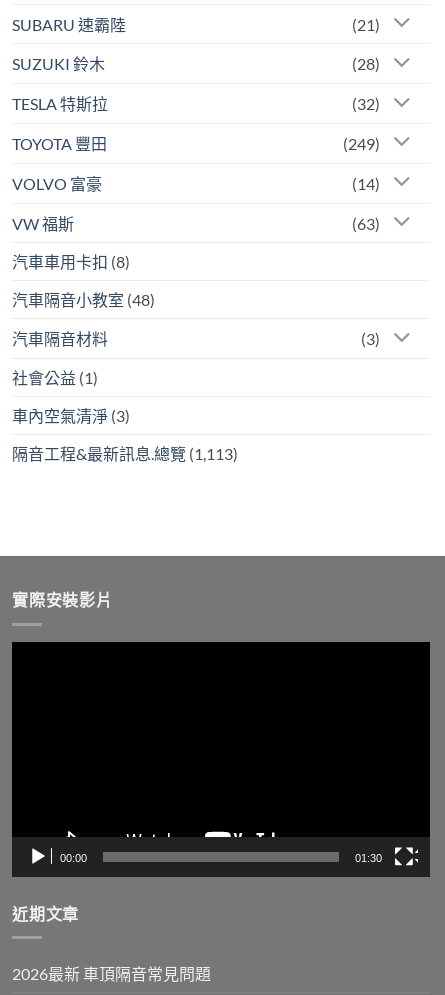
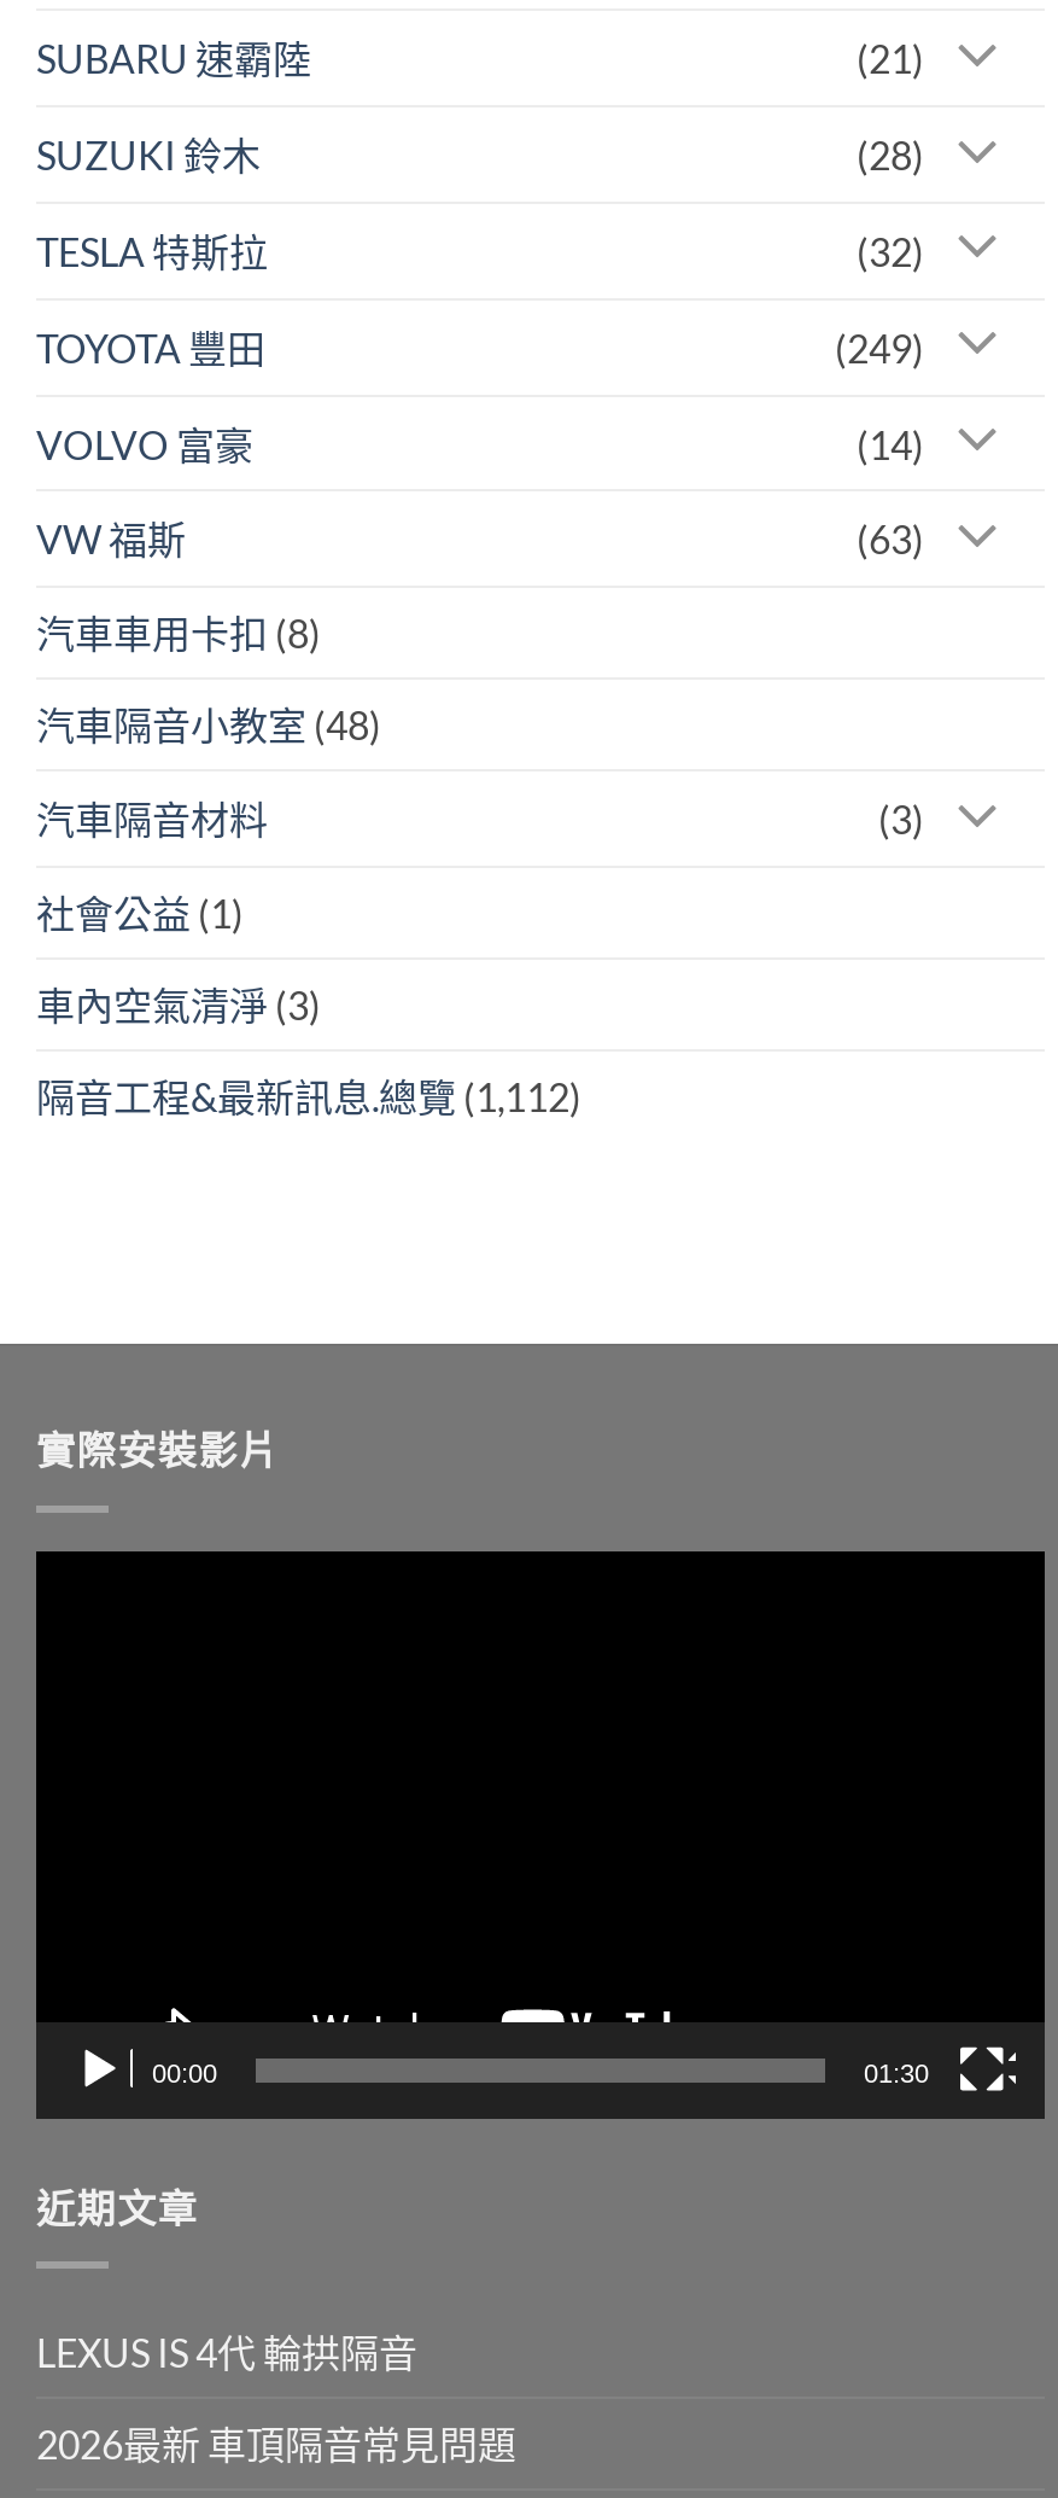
- 隔音工程&最新訊息.總覽(1,113)
+ 隔音工程&最新訊息.總覽(1,112)

+ LEXUS IS 4代 輪拱隔音
